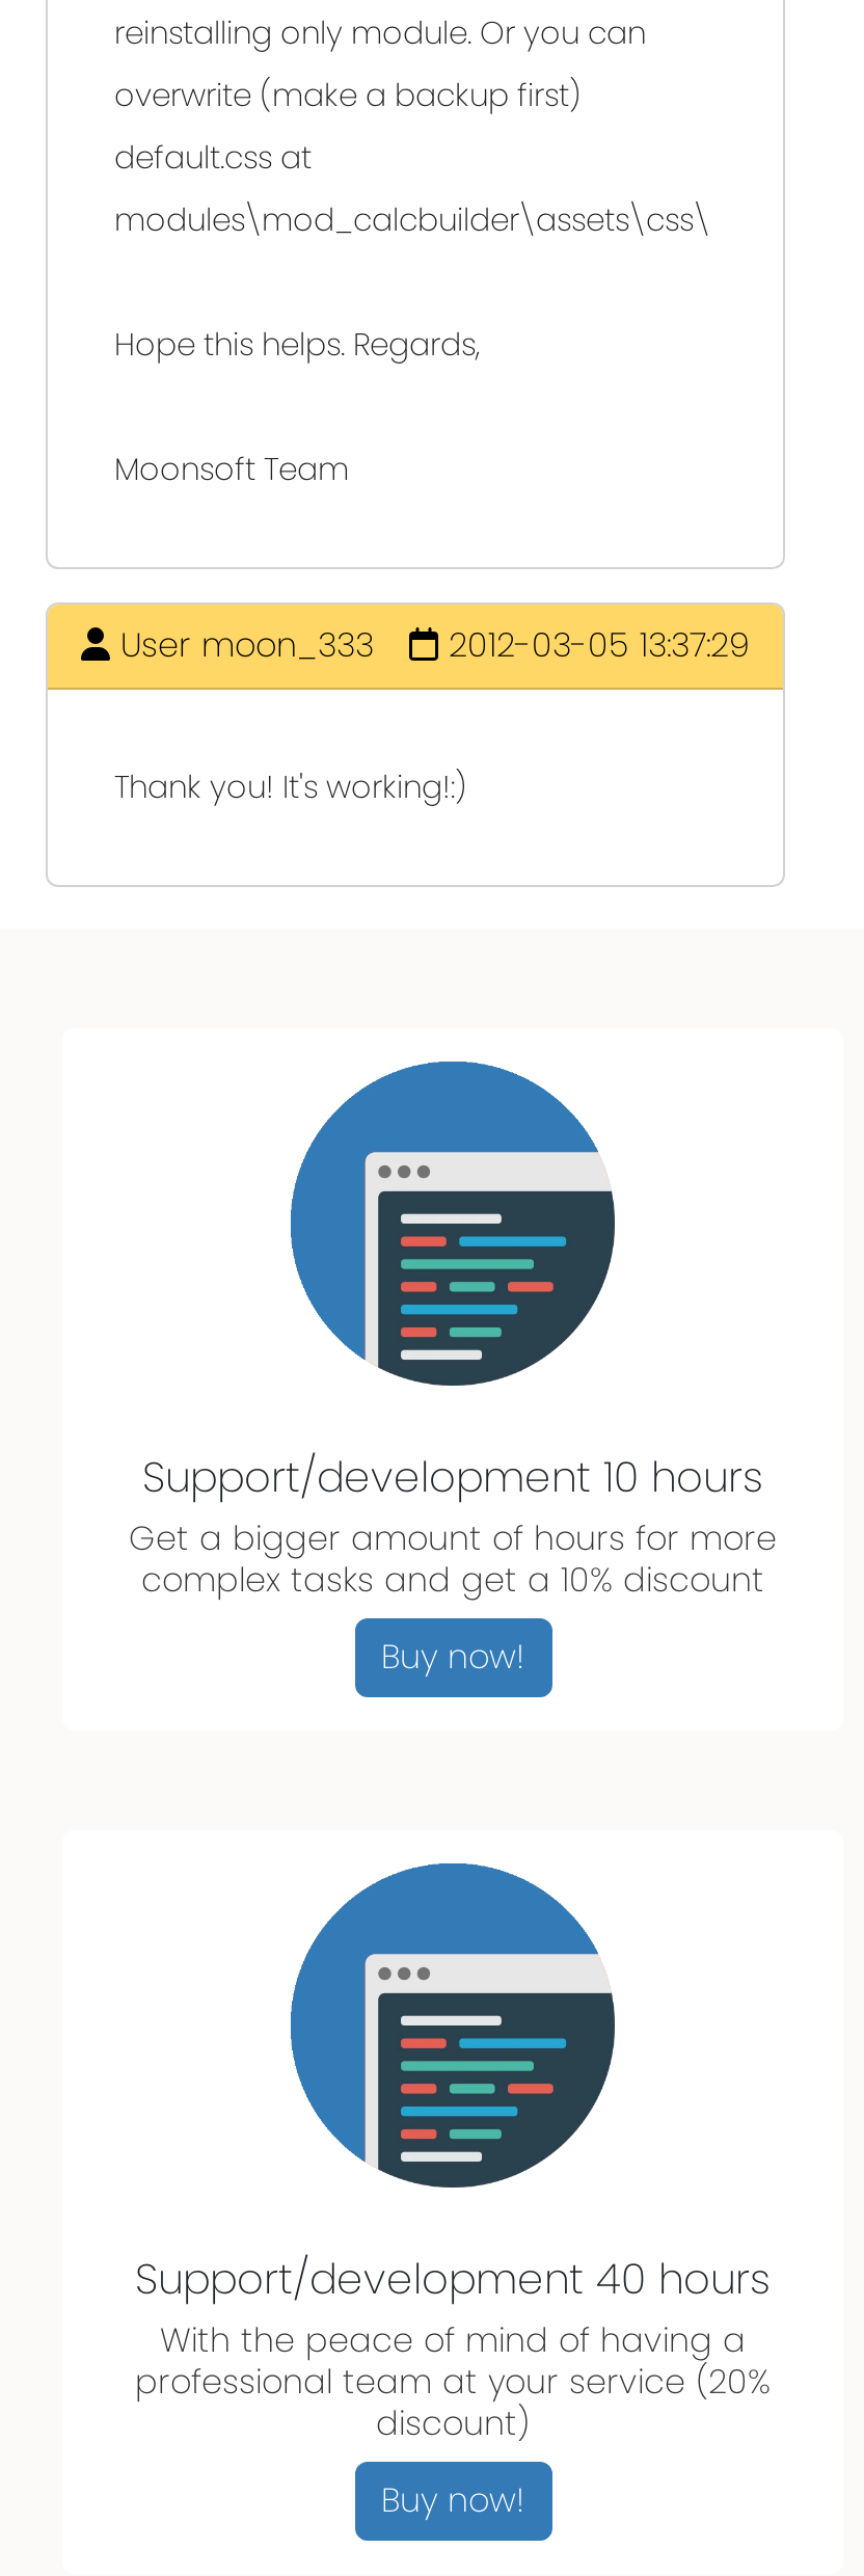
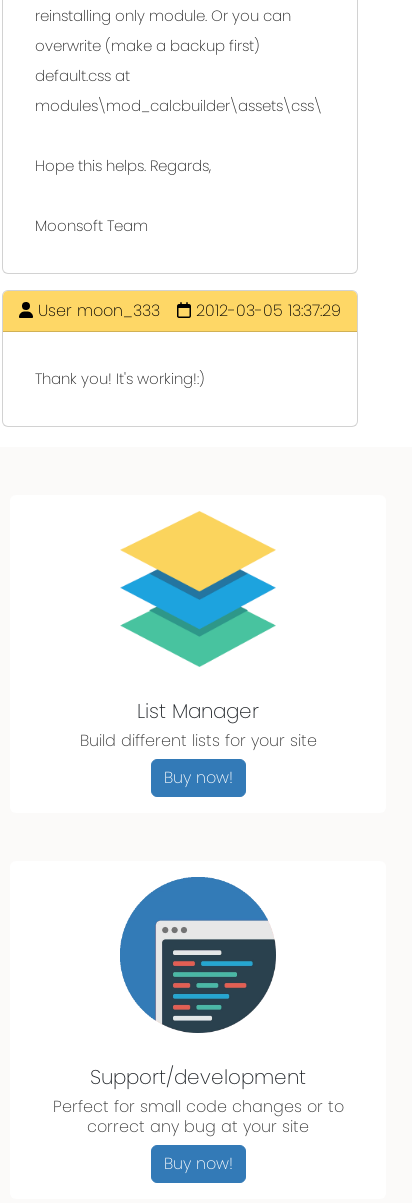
- [image]
- Support/development 10 hours
- Get a bigger amount of hours for more
- complex tasks and get a 10% discount
+ [image]
+ List Manager
+ Build different lists for your site

- Support/development 40 hours
- With the peace of mind of having a
- professional team at your service (20%
- discount)
+ Support/development
+ Perfect for small code changes or to
+ correct any bug at your site
